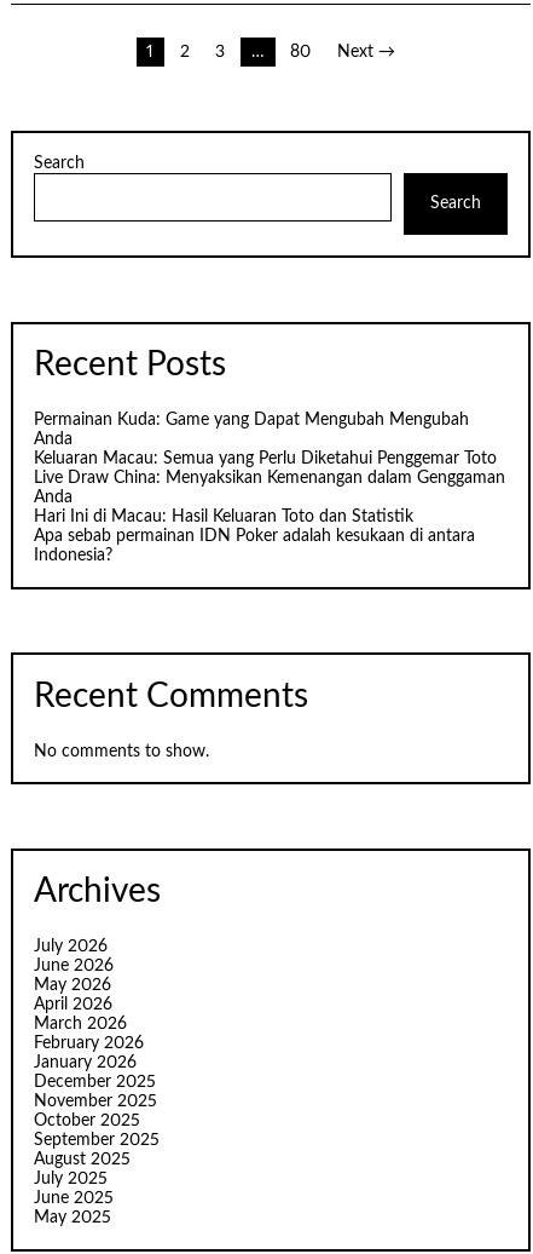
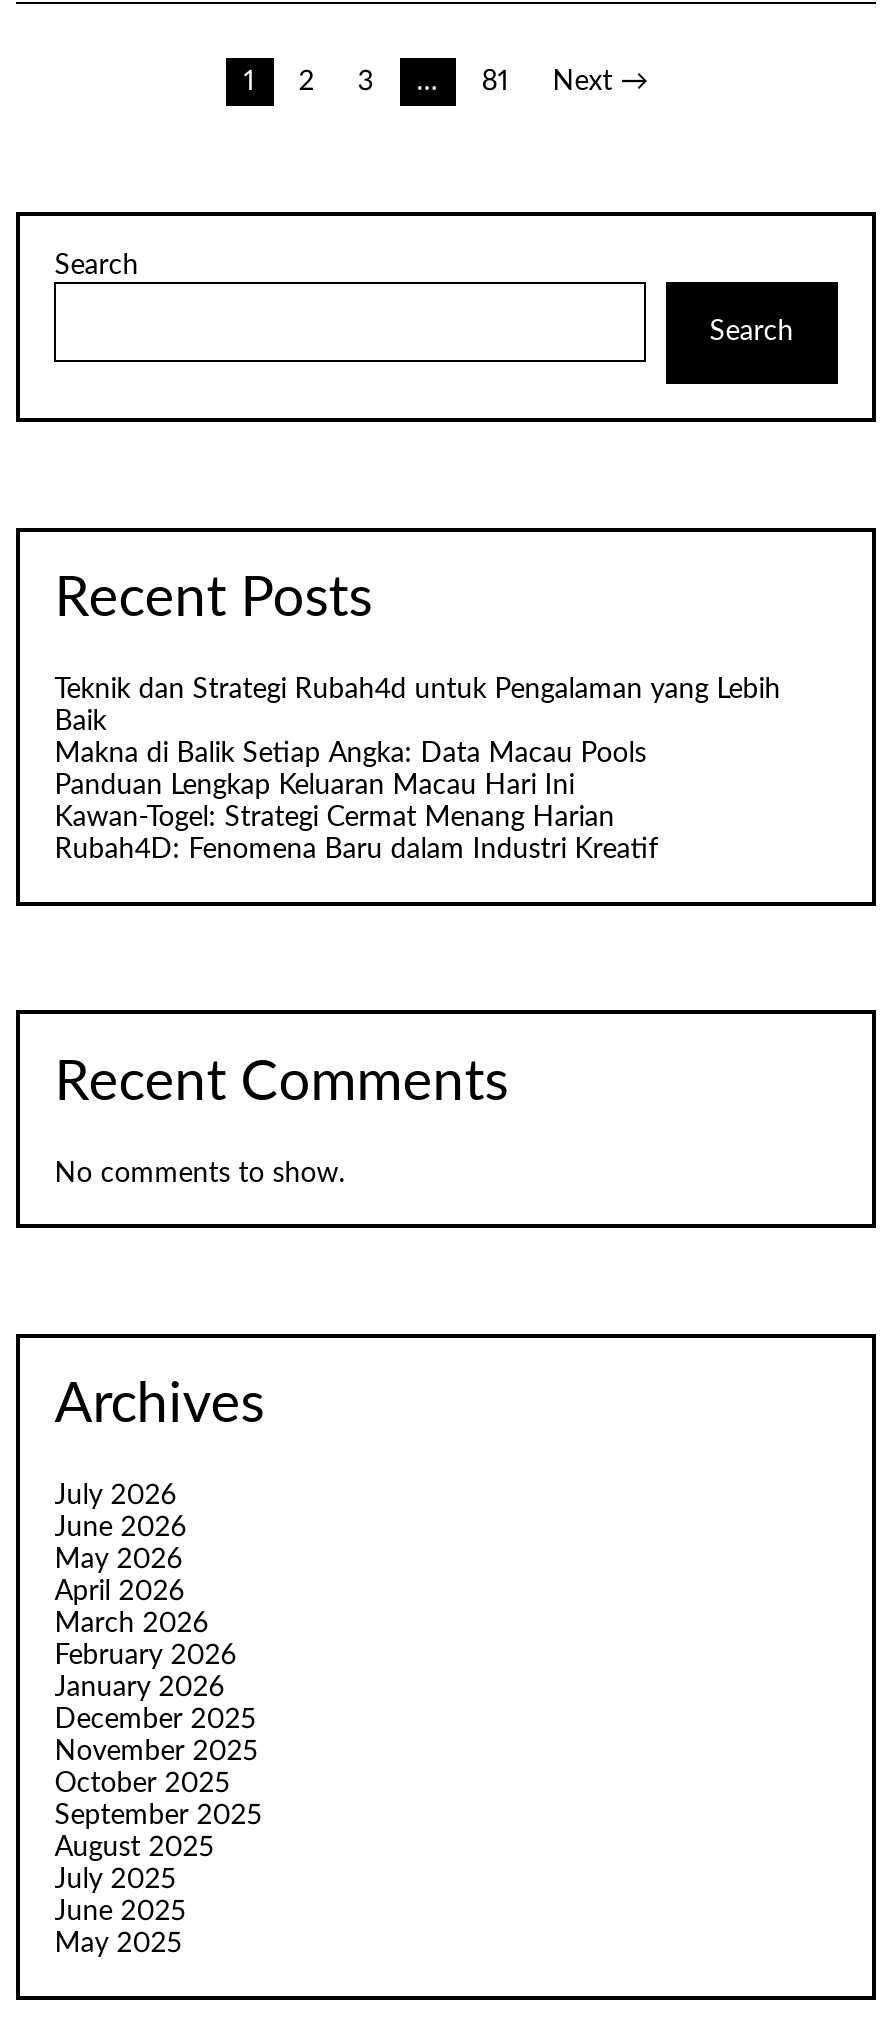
- 80
+ 81

- Permainan Kuda: Game yang Dapat Mengubah Mengubah
- Anda
- Keluaran Macau: Semua yang Perlu Diketahui Penggemar Toto
- Live Draw China: Menyaksikan Kemenangan dalam Genggaman
- Anda
- Hari Ini di Macau: Hasil Keluaran Toto dan Statistik
- Apa sebab permainan IDN Poker adalah kesukaan di antara
- Indonesia?
+ Teknik dan Strategi Rubah4d untuk Pengalaman yang Lebih
+ Baik
+ Makna di Balik Setiap Angka: Data Macau Pools
+ Panduan Lengkap Keluaran Macau Hari Ini
+ Kawan-Togel: Strategi Cermat Menang Harian
+ Rubah4D: Fenomena Baru dalam Industri Kreatif
